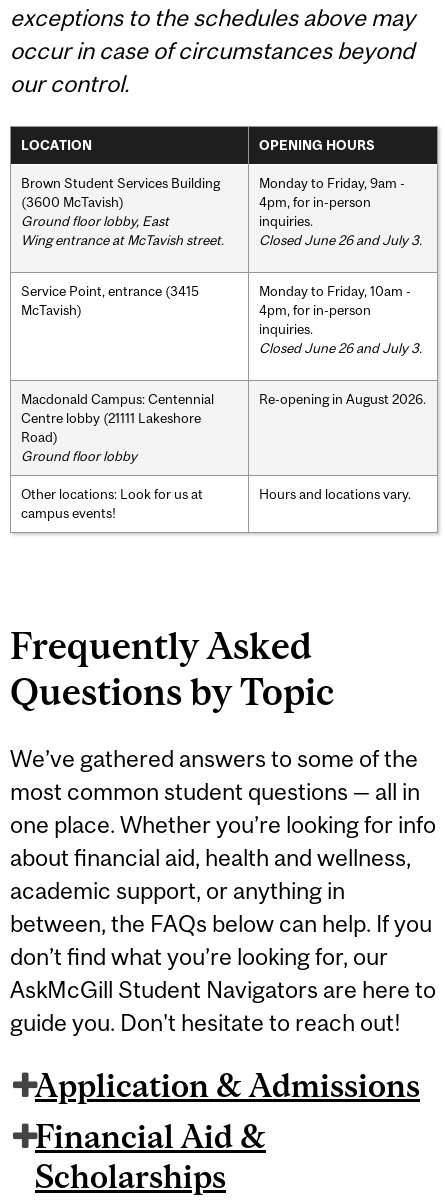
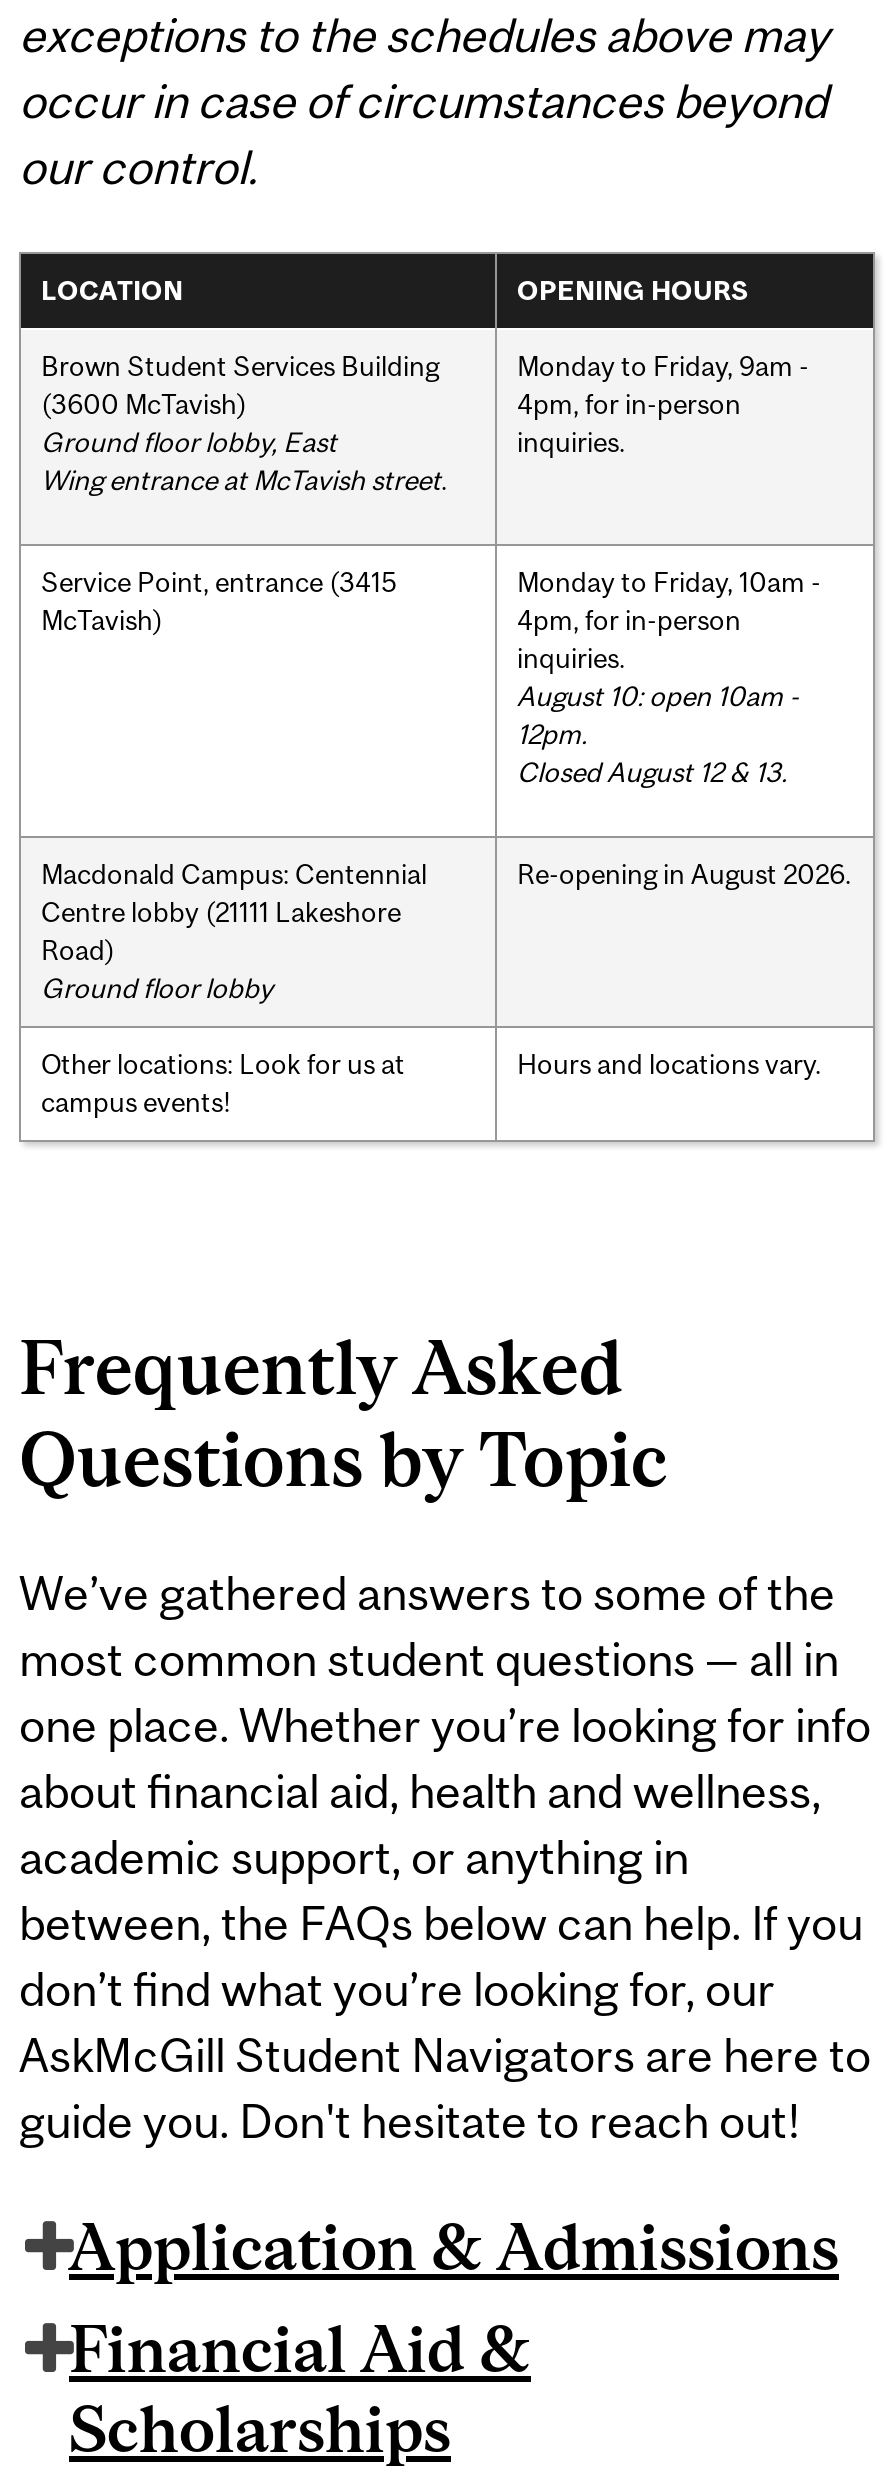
- Closed June 26 and July 3.

- Closed June 26 and July 3.
+ August 10: open 10am -
+ 12pm.
+ Closed August 12 & 13.
